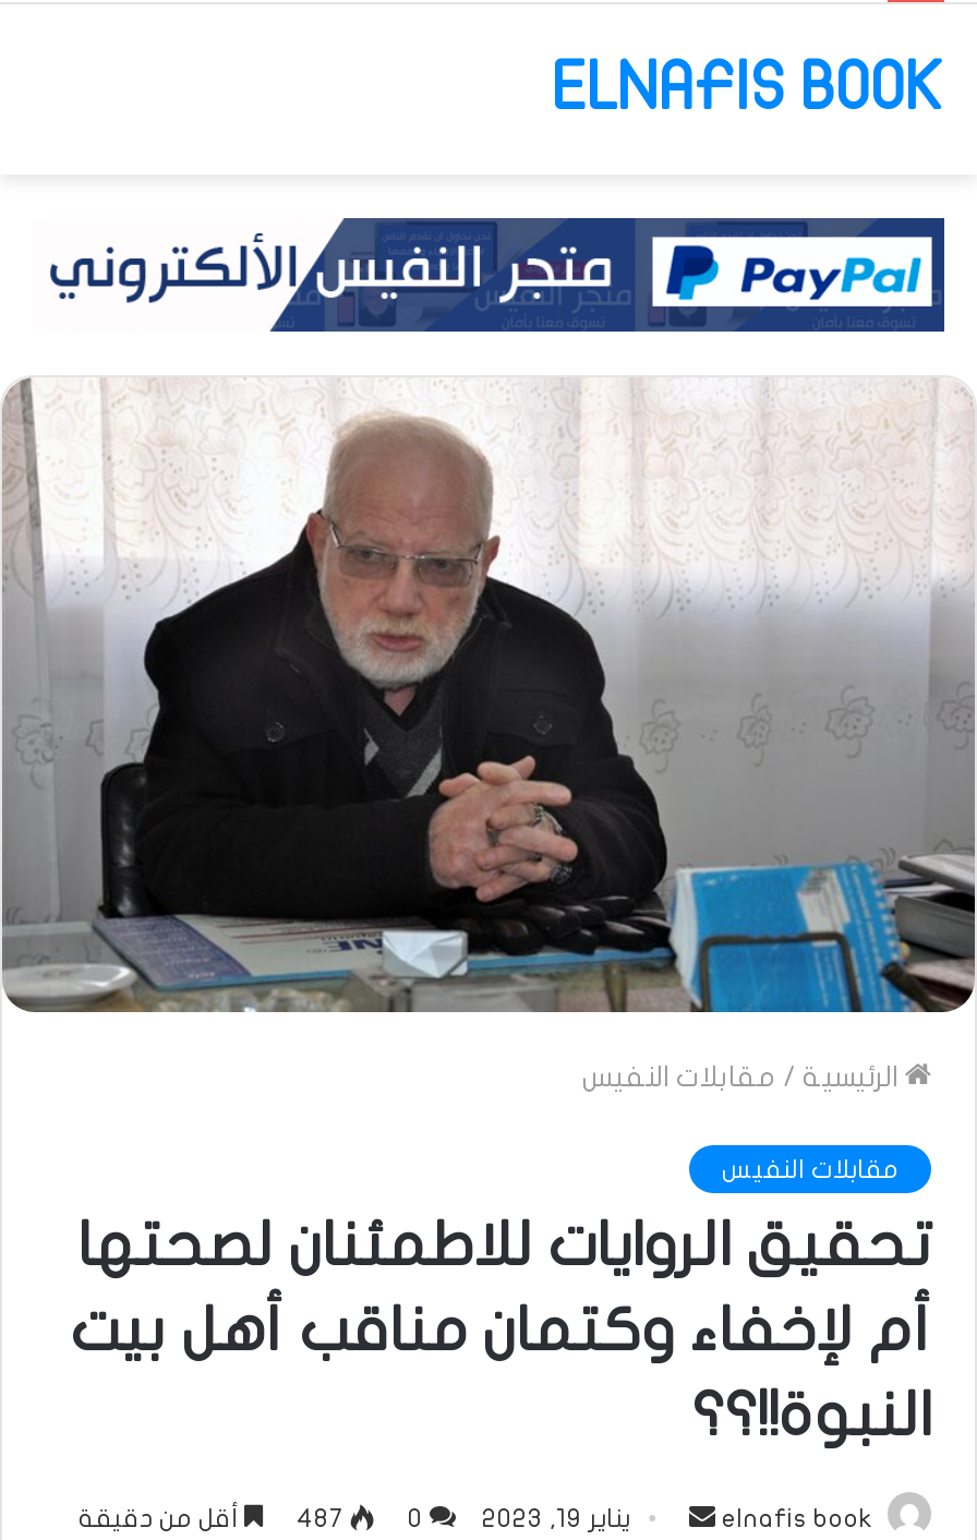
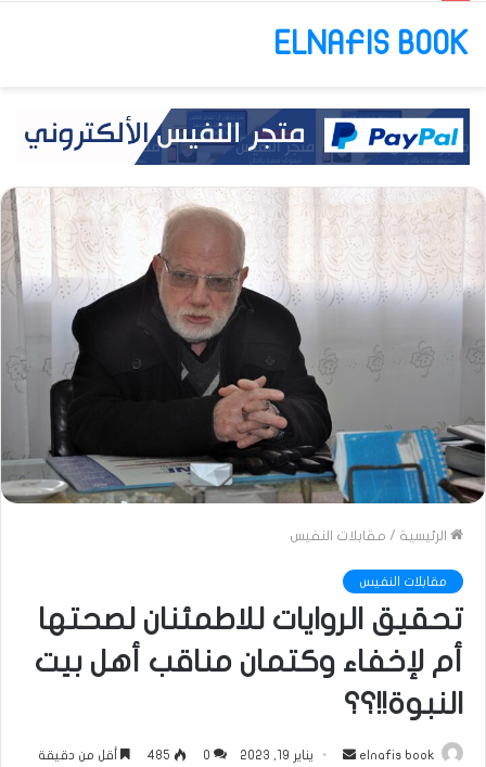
- 487 أقل من دقيقة
+ 485 أقل من دقيقة
